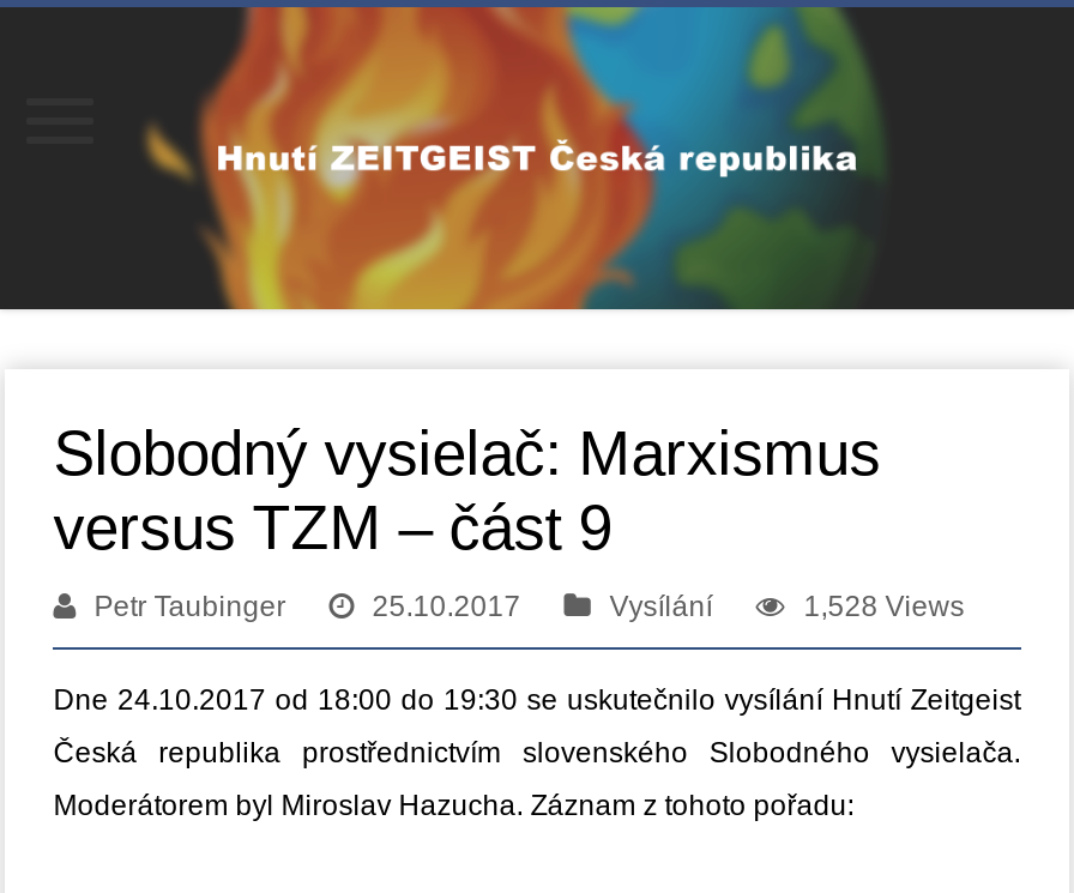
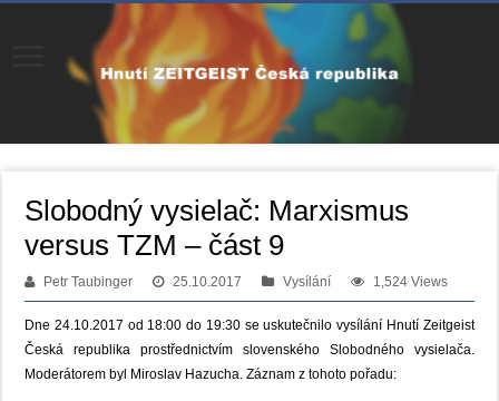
- 1,528 Views
+ 1,524 Views
